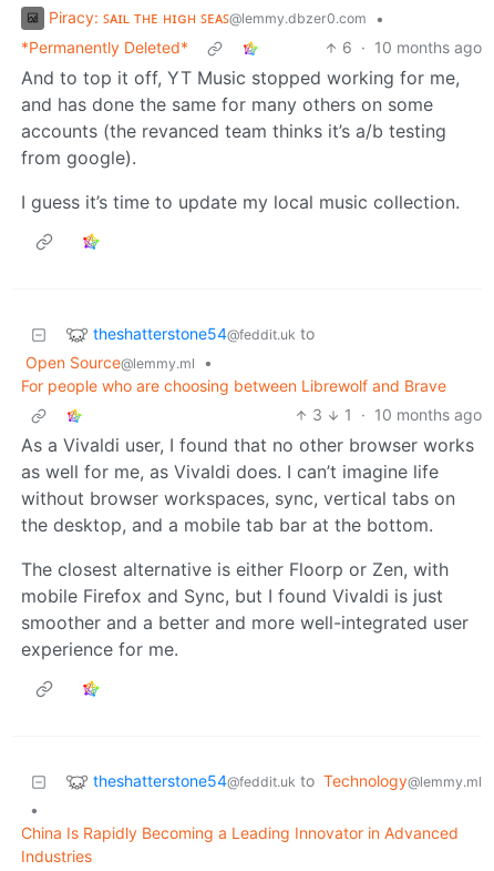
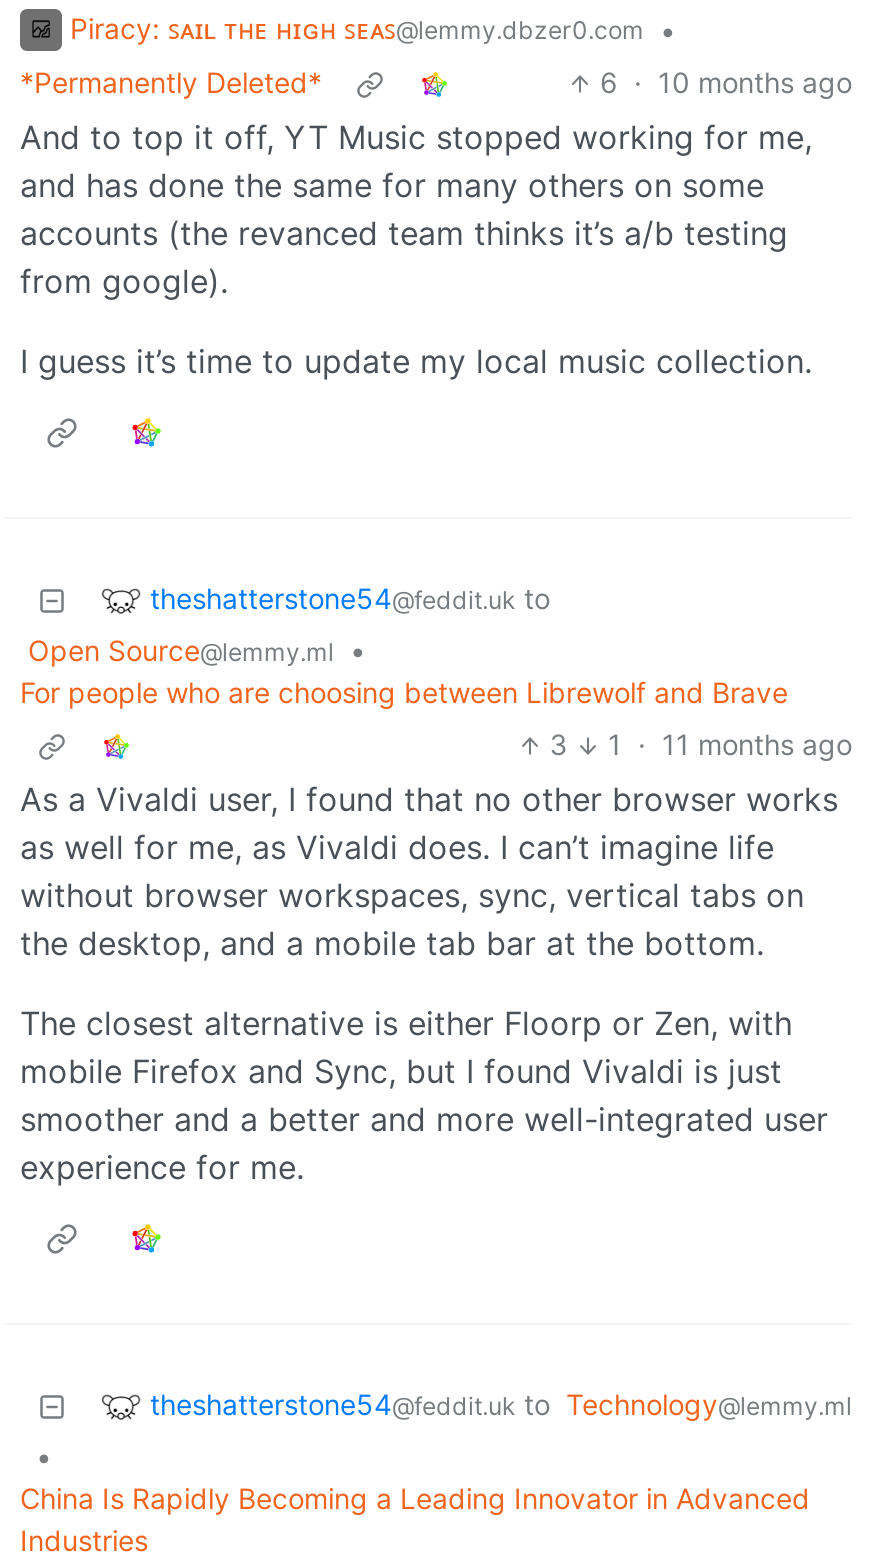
- 3 1 · 10 months ago
+ 3 1 · 11 months ago
